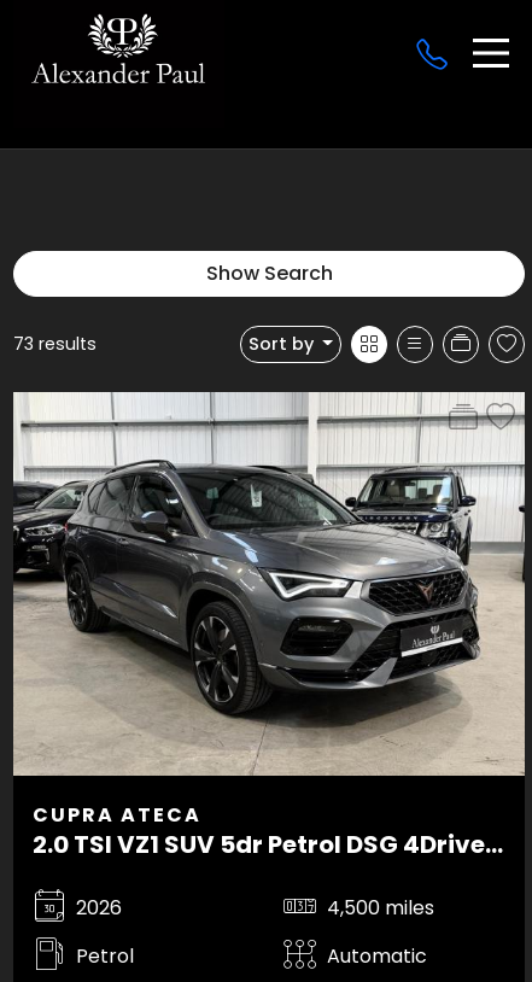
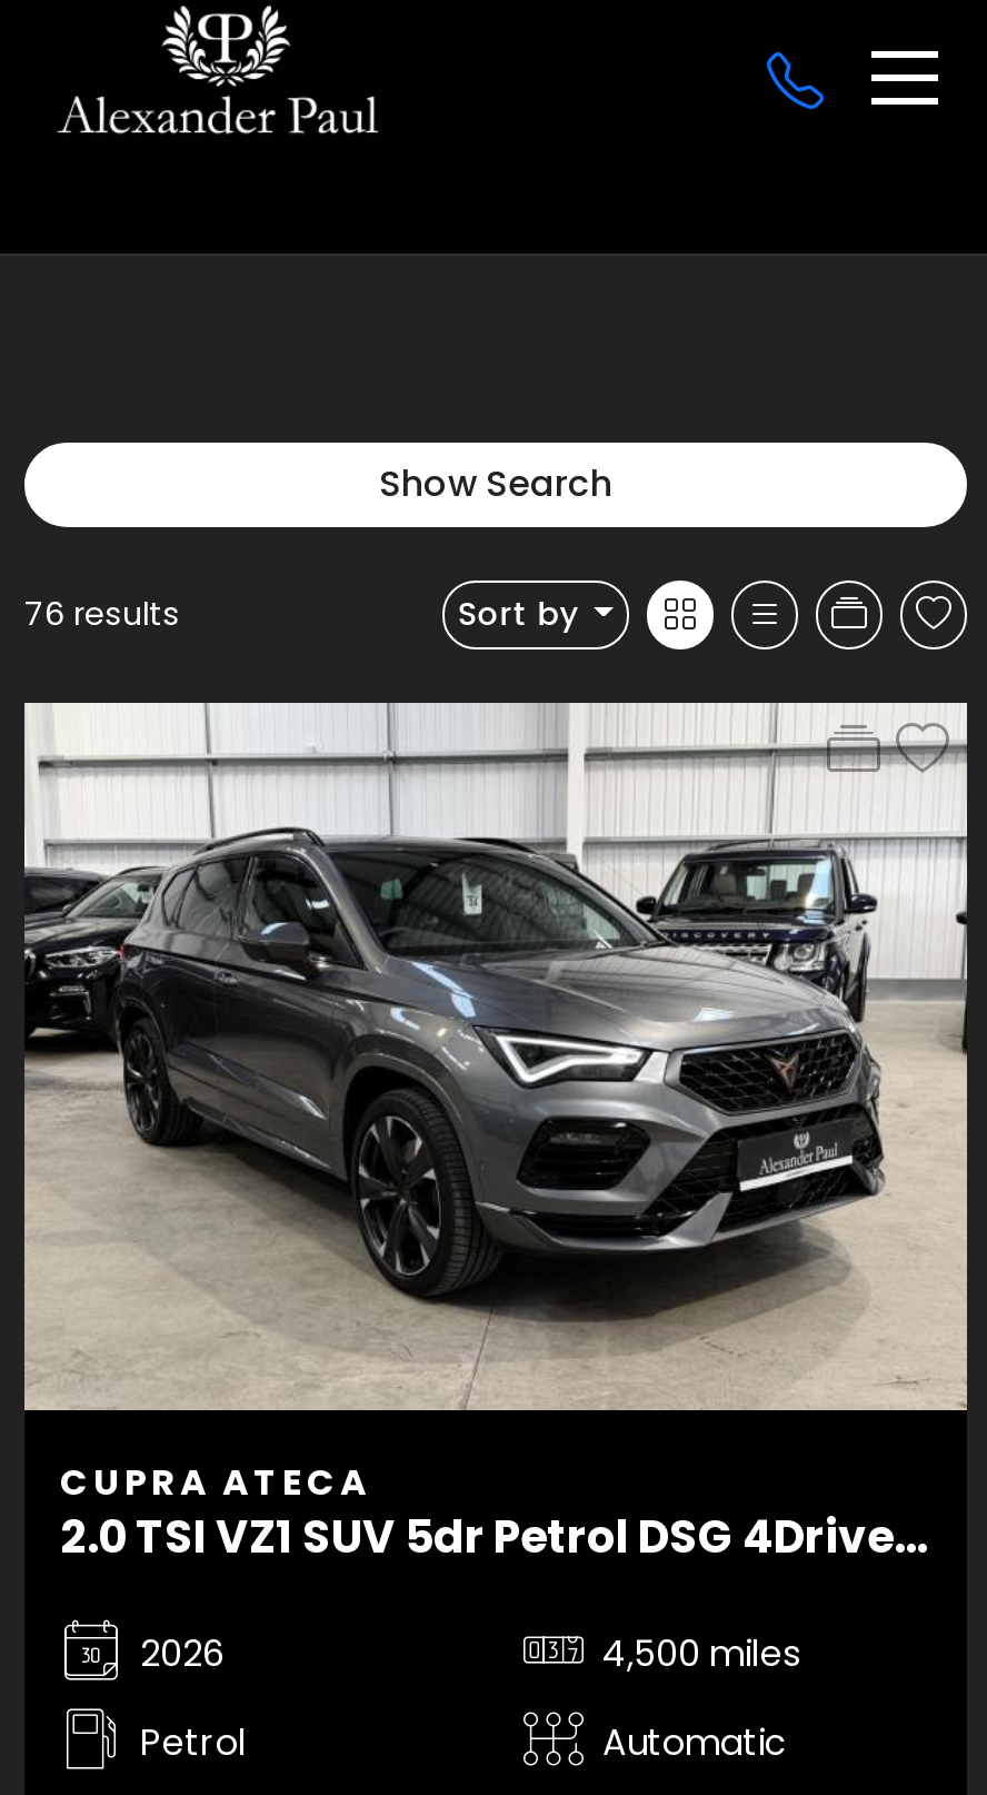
- 73 results
+ 76 results
